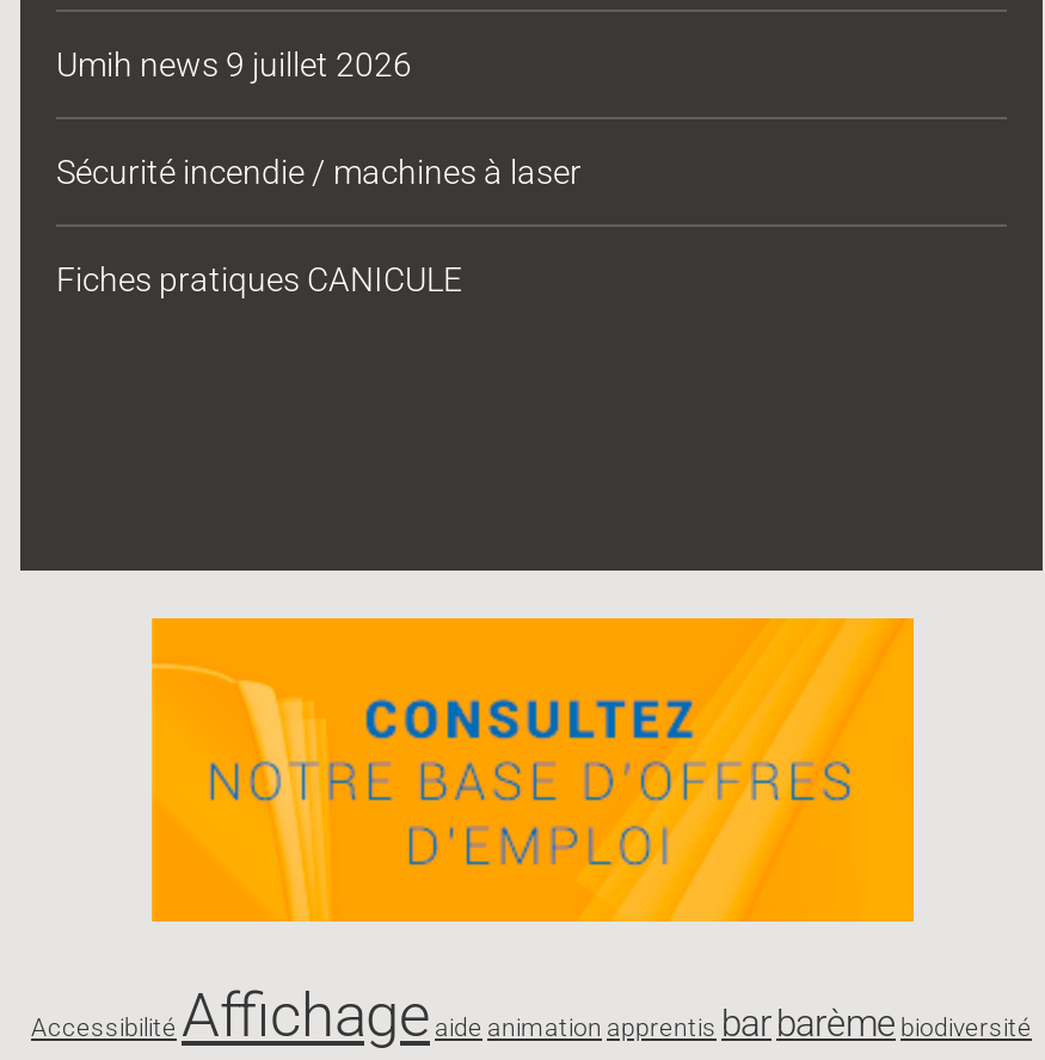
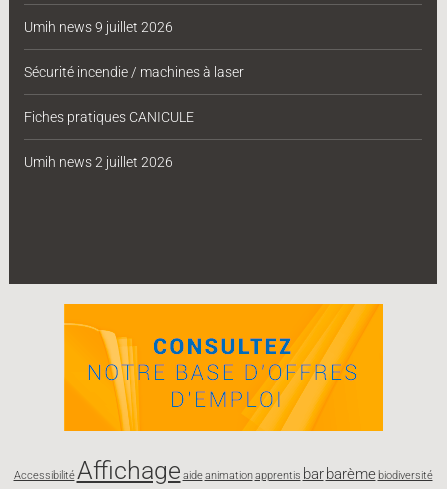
+ Umih news 2 juillet 2026
